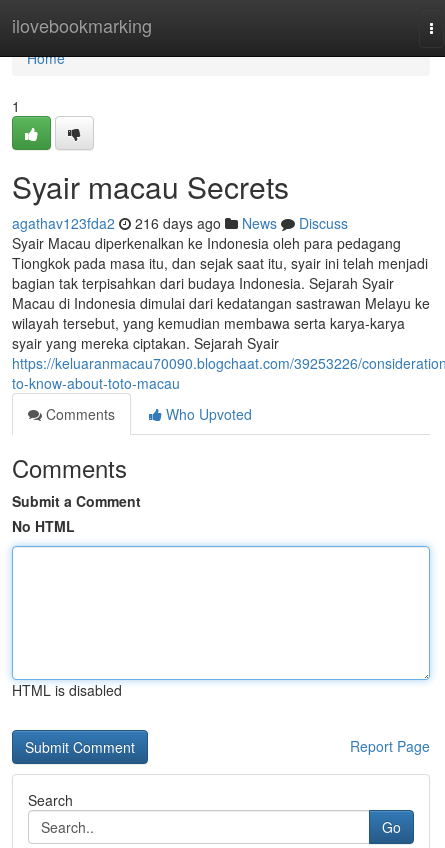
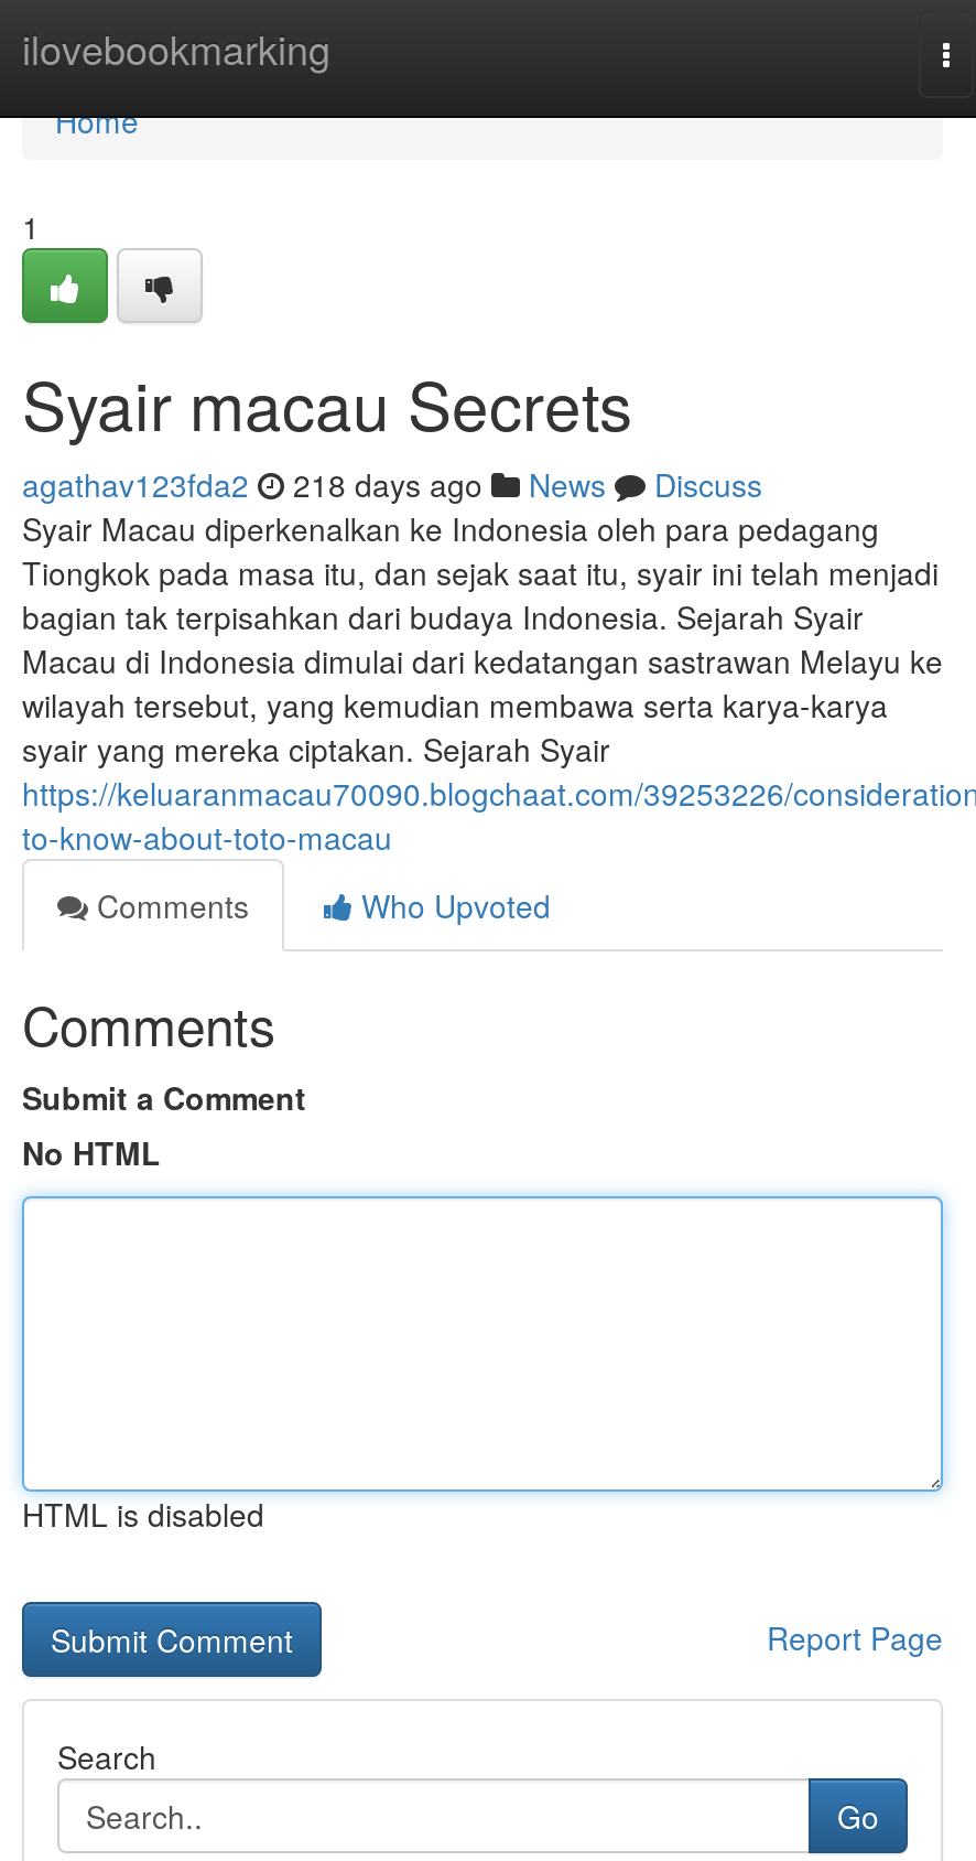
- agathav123fda2 216 days ago News Discuss
+ agathav123fda2 218 days ago News Discuss
